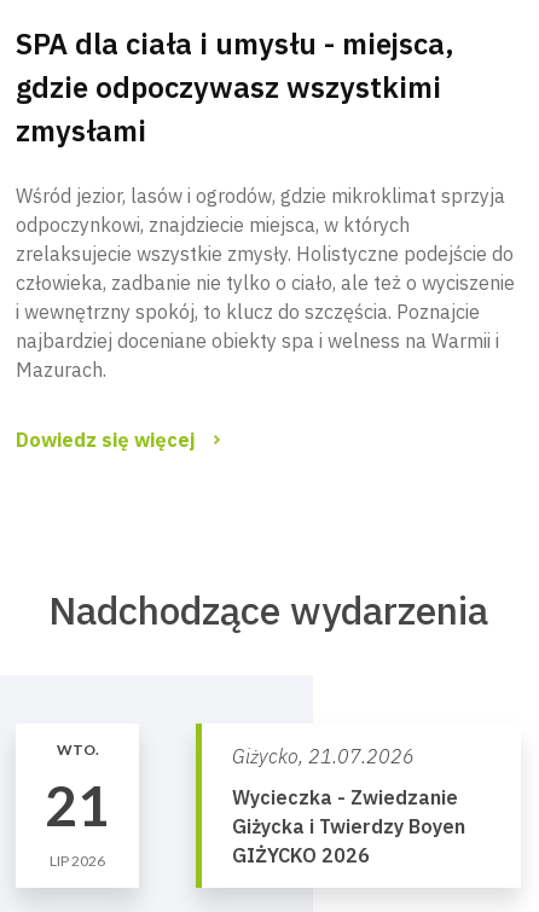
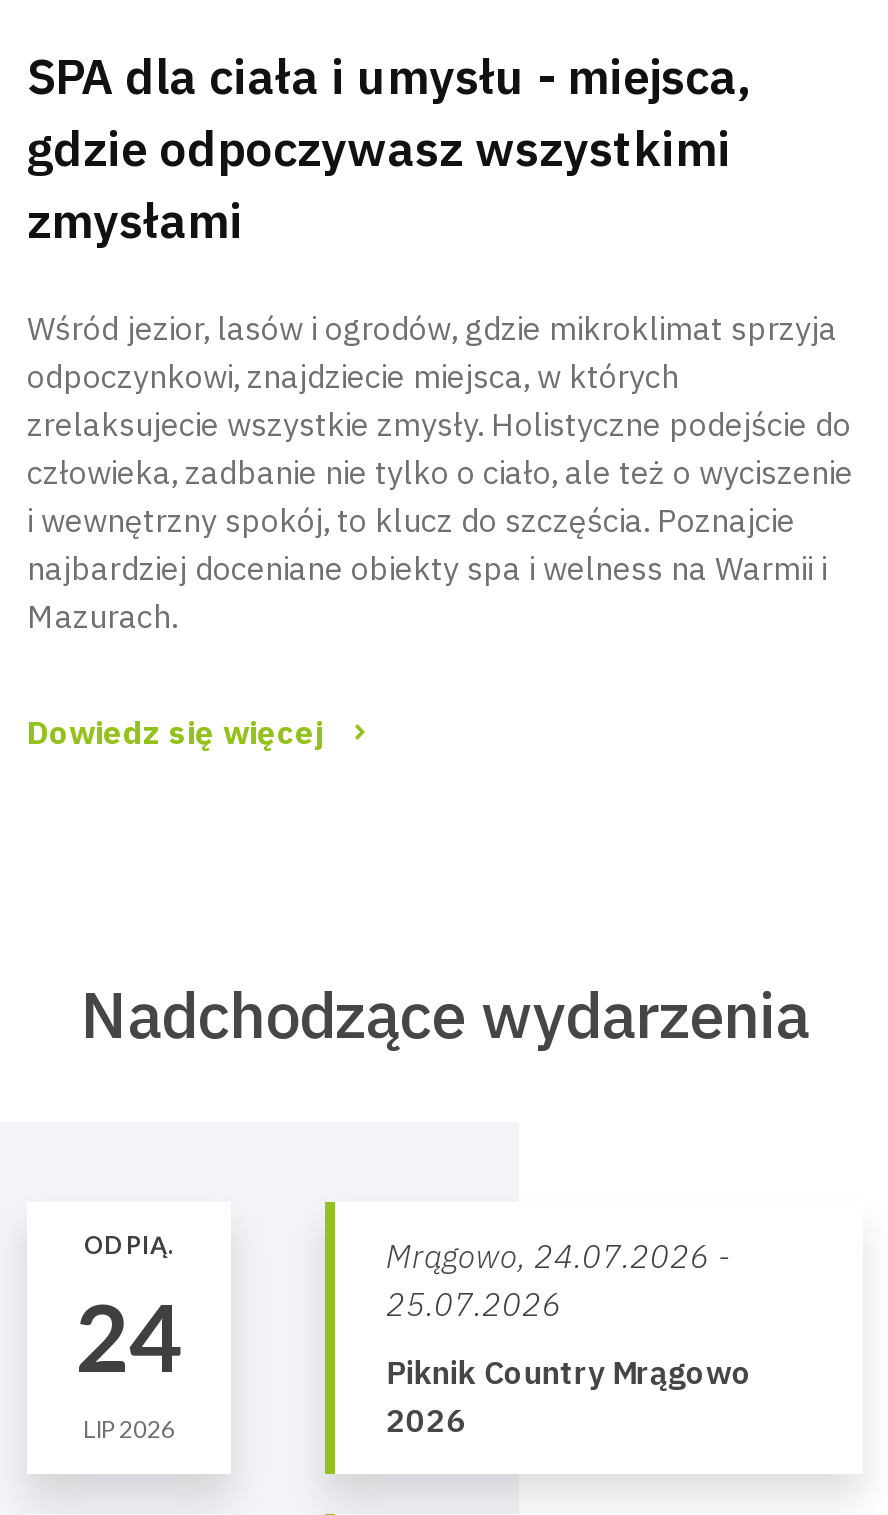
- WTO.
- 21
+ OD PIĄ.
+ 24

- Giżycko, 21.07.2026
+ Mrągowo, 24.07.2026 -
+ 25.07.2026

- Wycieczka - Zwiedzanie
- Giżycka i Twierdzy Boyen
- GIŻYCKO 2026
+ Piknik Country Mrągowo
+ 2026
